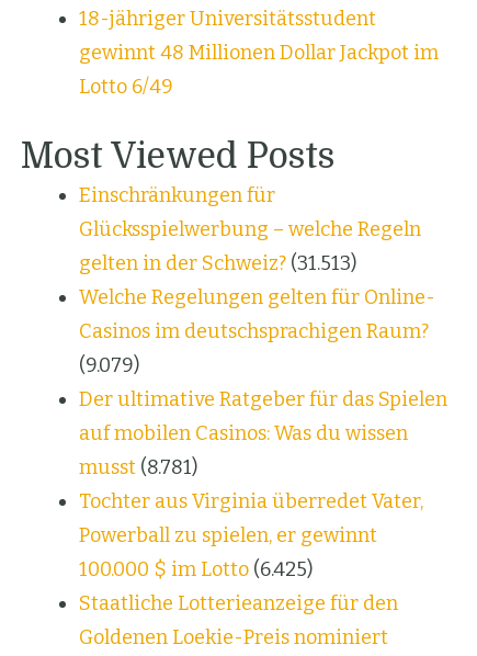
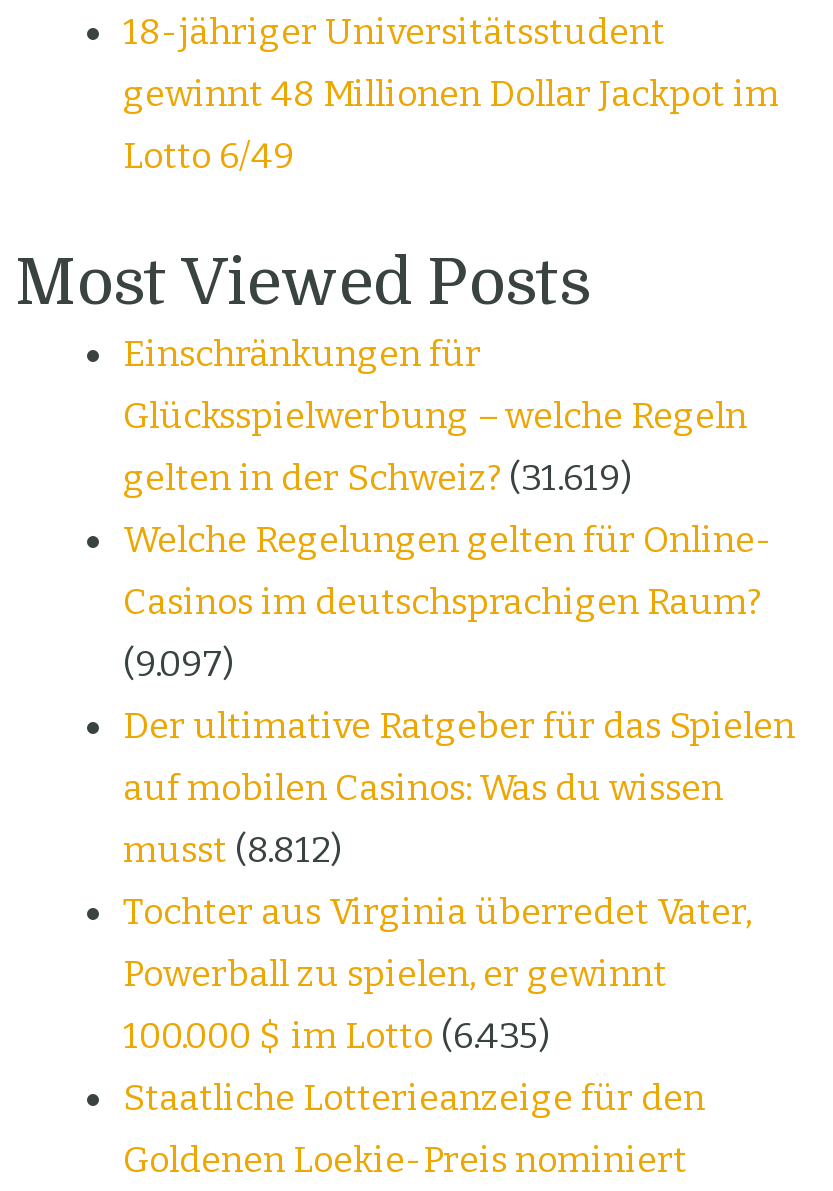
- gelten in der Schweiz? (31.513)
+ gelten in der Schweiz? (31.619)

- (9.079)
+ (9.097)

- musst (8.781)
+ musst (8.812)

- 100.000 $ im Lotto (6.425)
+ 100.000 $ im Lotto (6.435)
